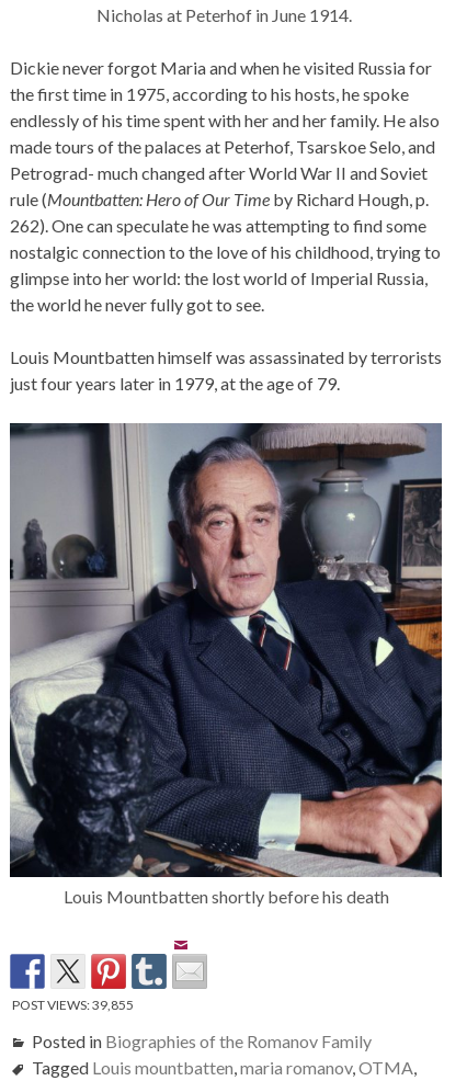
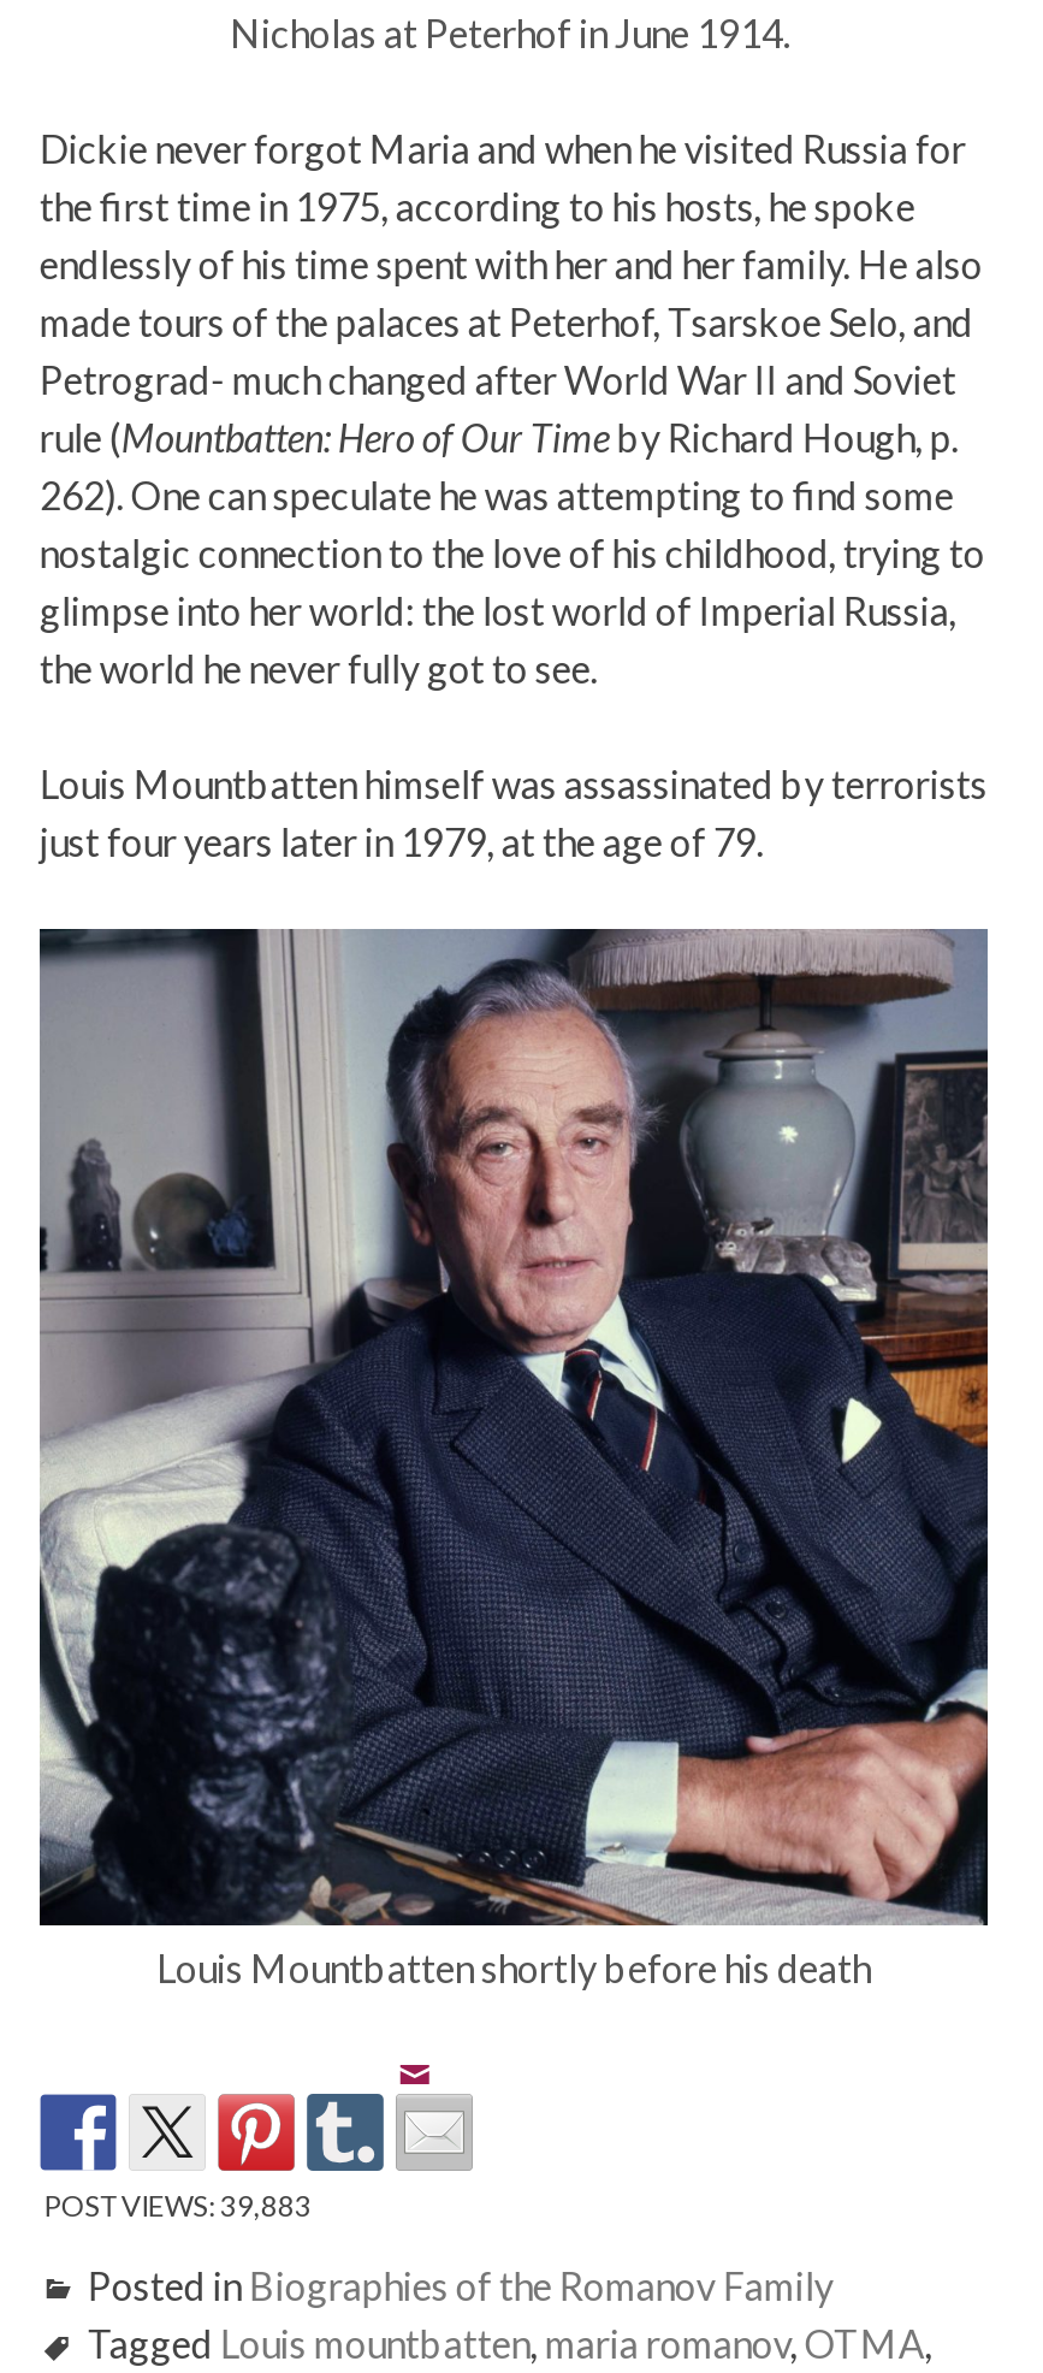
- POST VIEWS: 39,855
+ POST VIEWS: 39,883
